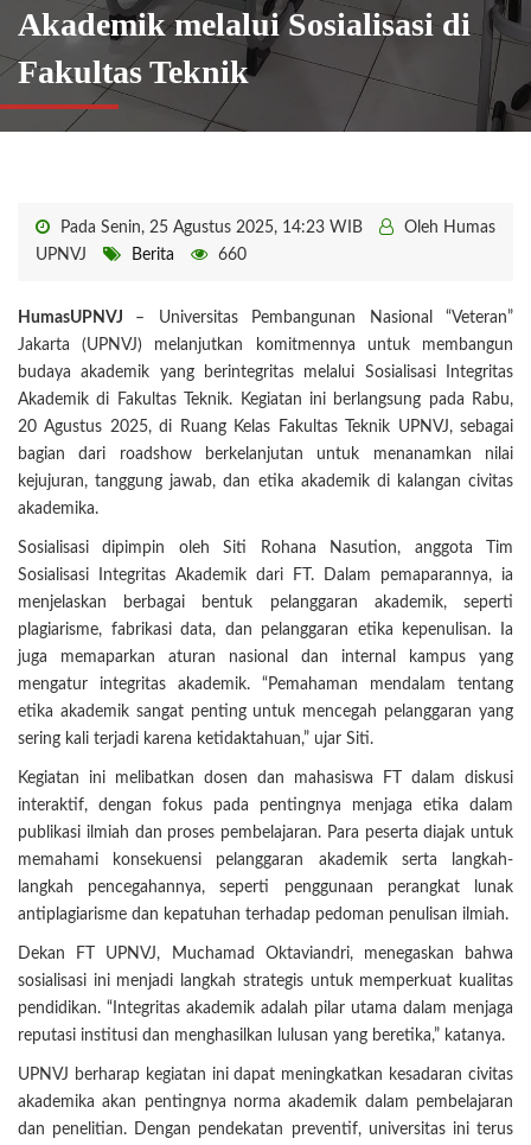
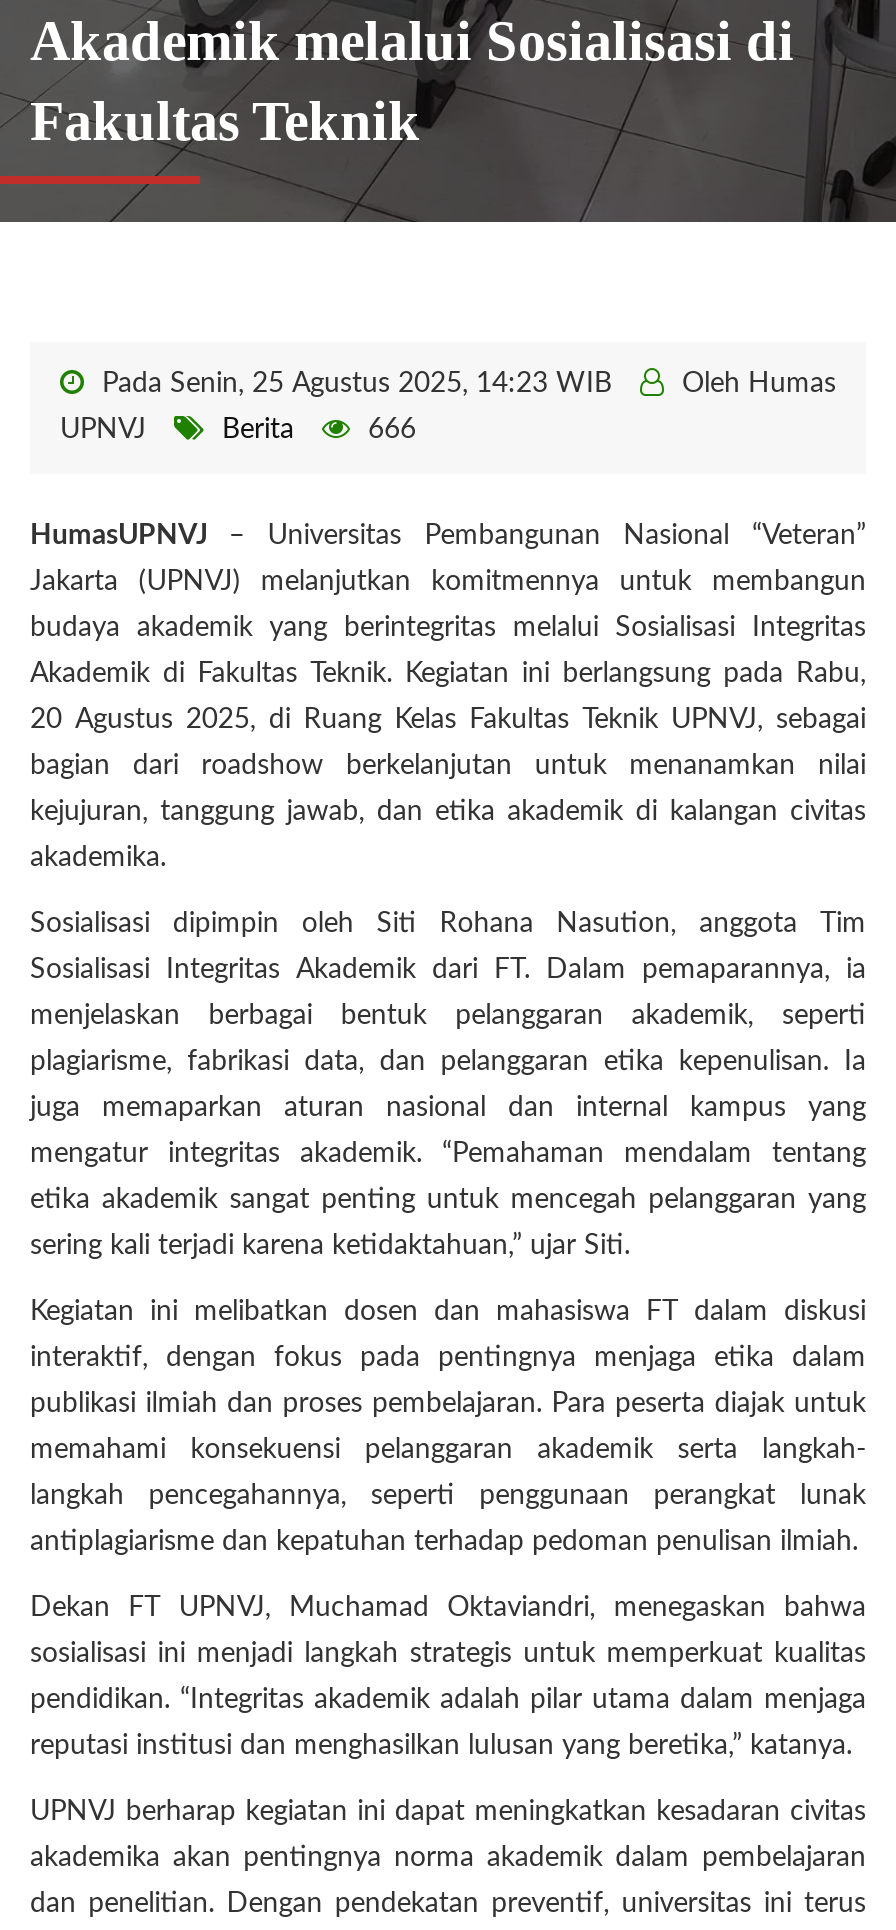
- 660
+ 666
